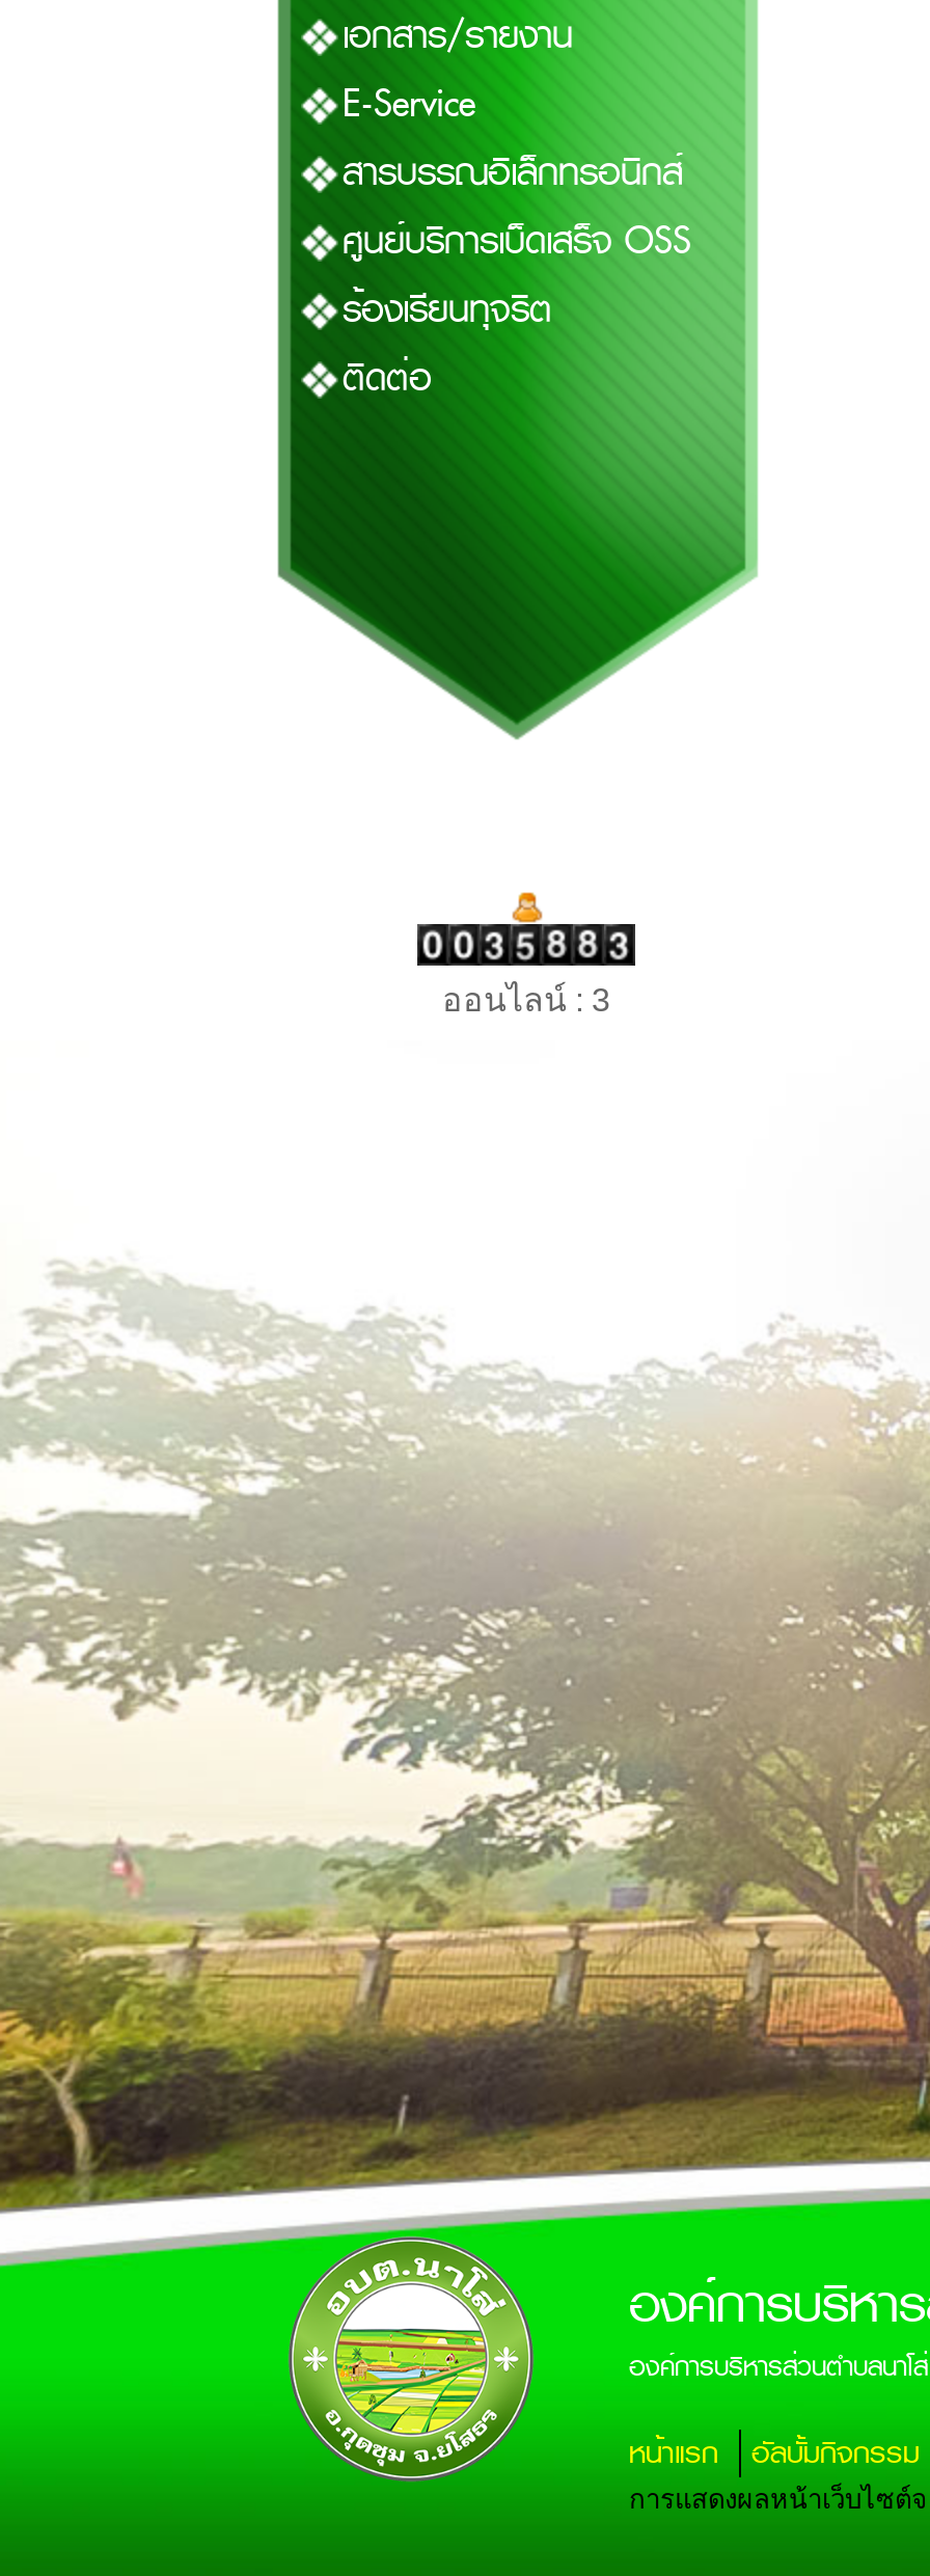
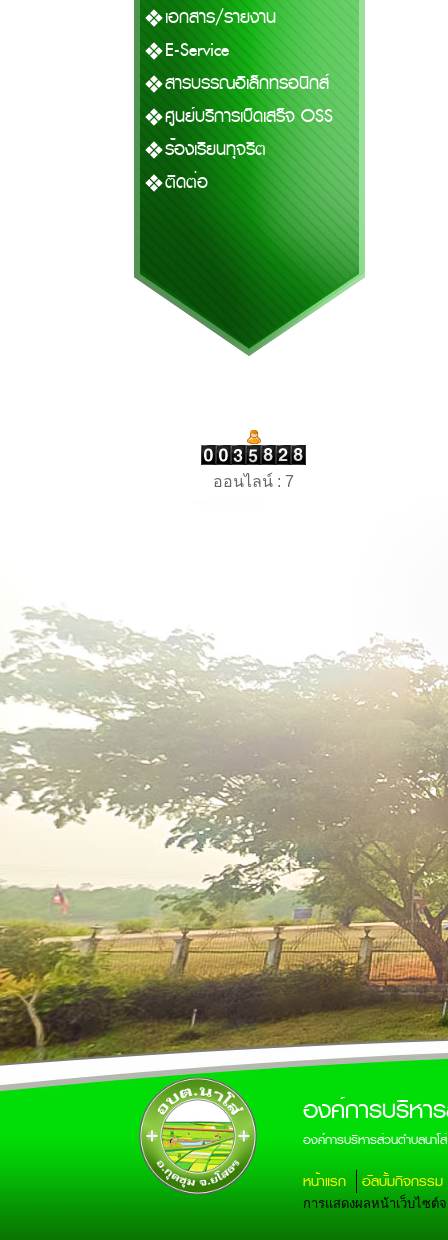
- ออนไลน์ : 3
+ ออนไลน์ : 7
